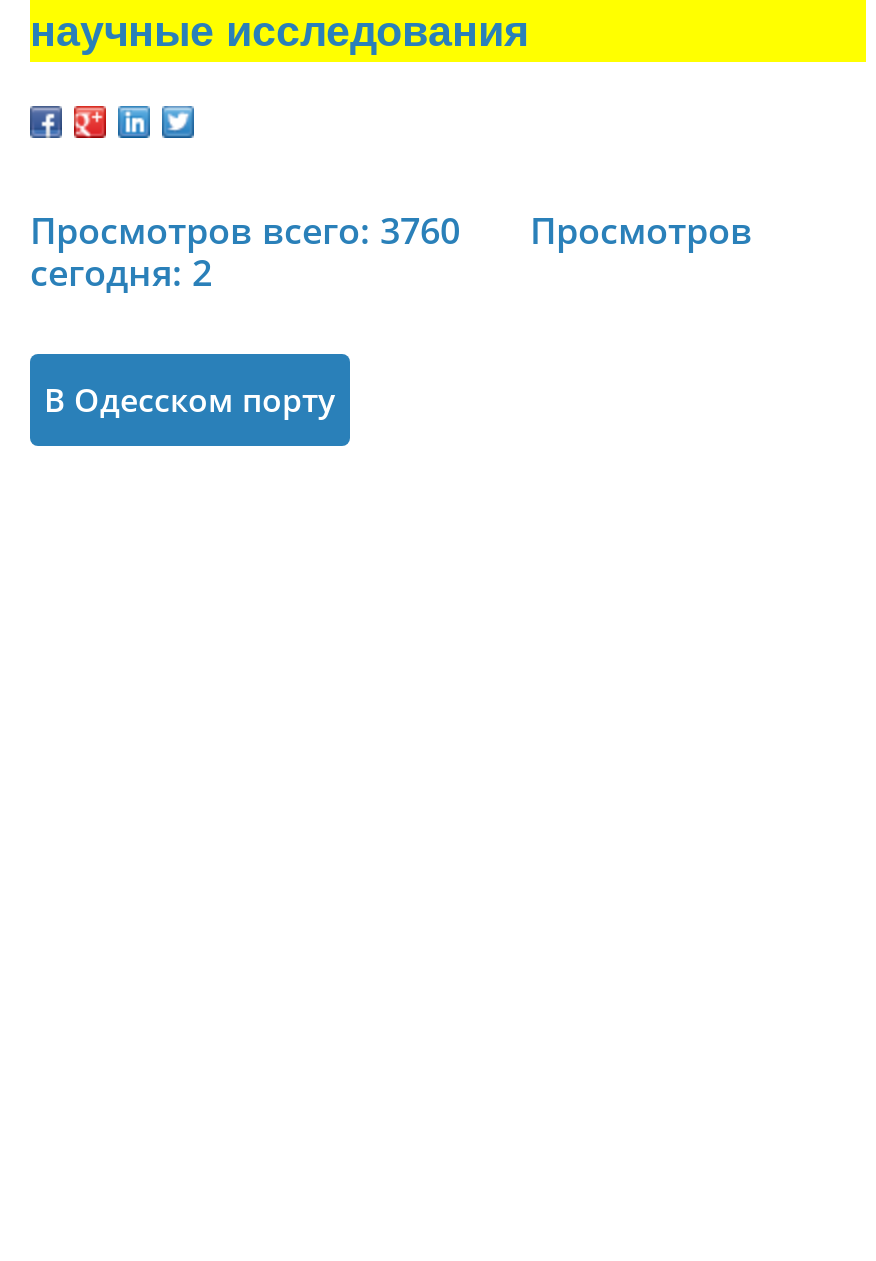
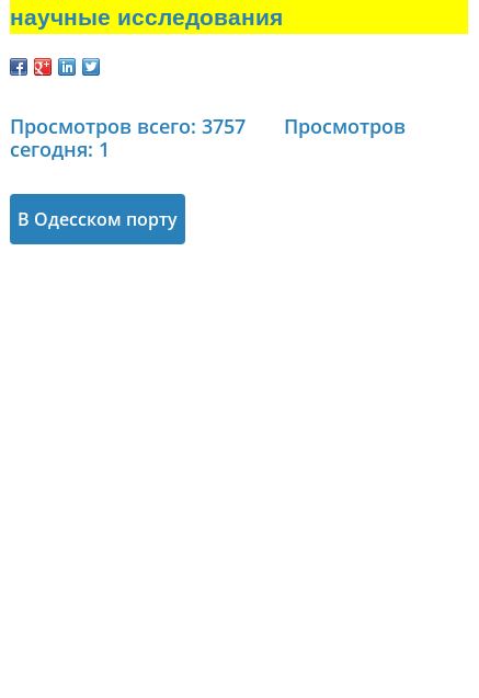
- Просмотров всего: 3760
+ Просмотров всего: 3757

- сегодня: 2
+ сегодня: 1
